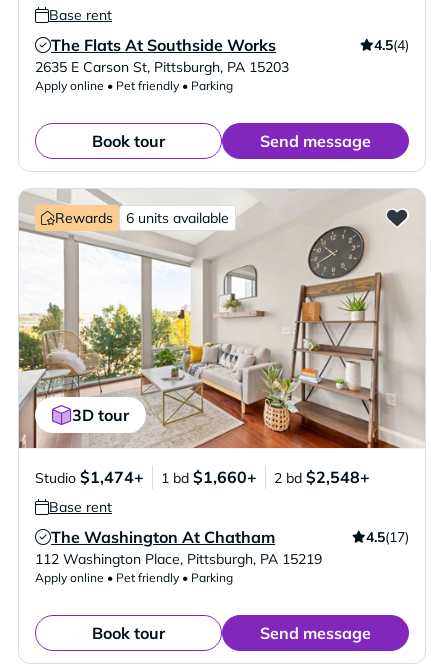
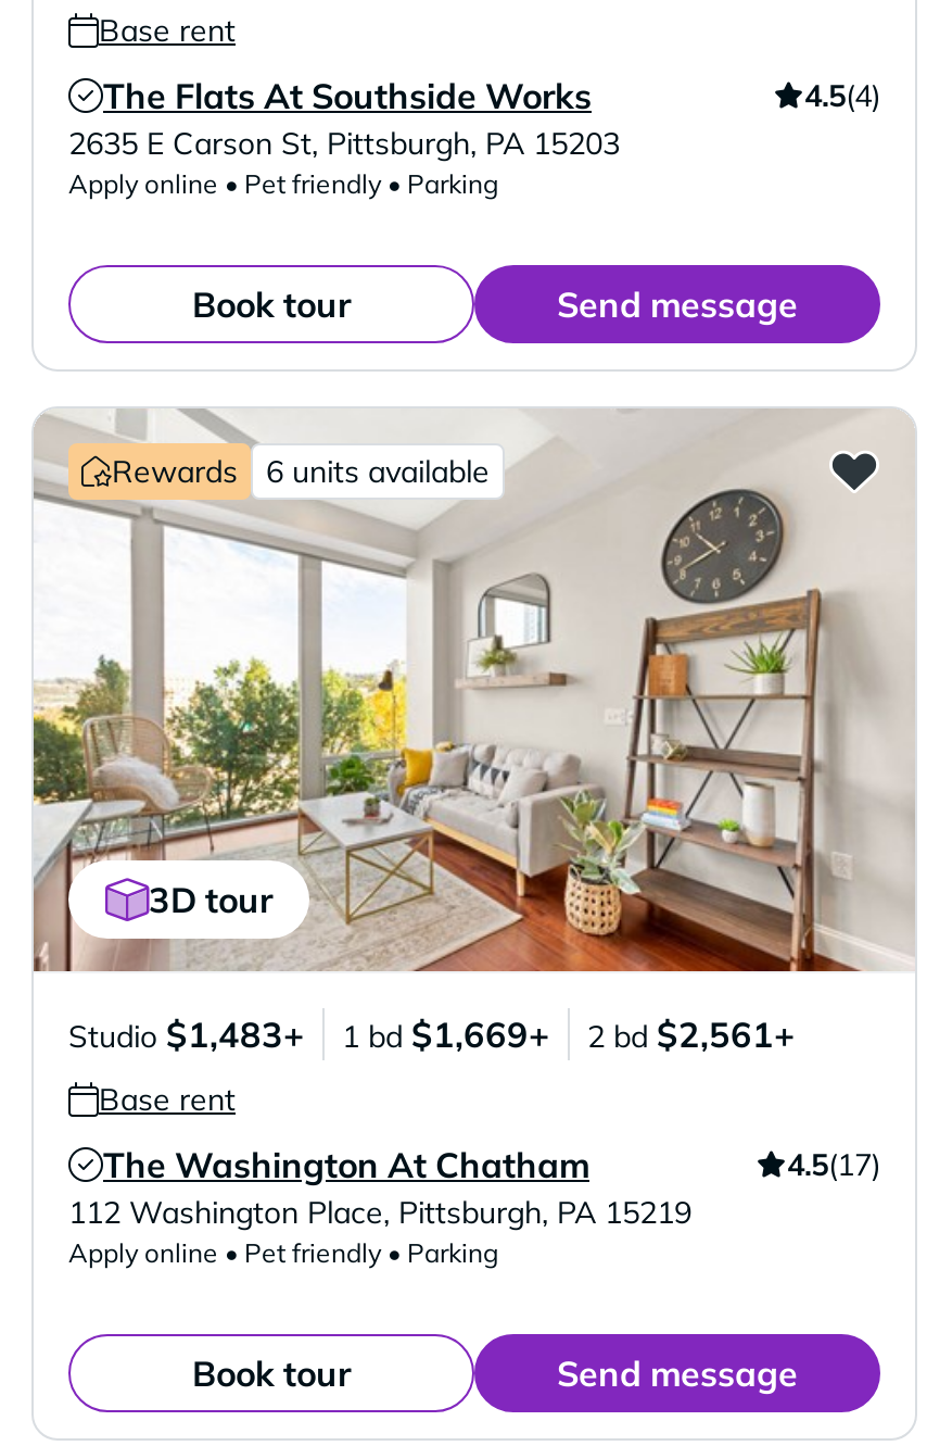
- Studio $1,474+
+ Studio $1,483+

- 1 bd $1,660+
+ 1 bd $1,669+

- 2 bd $2,548+
+ 2 bd $2,561+
